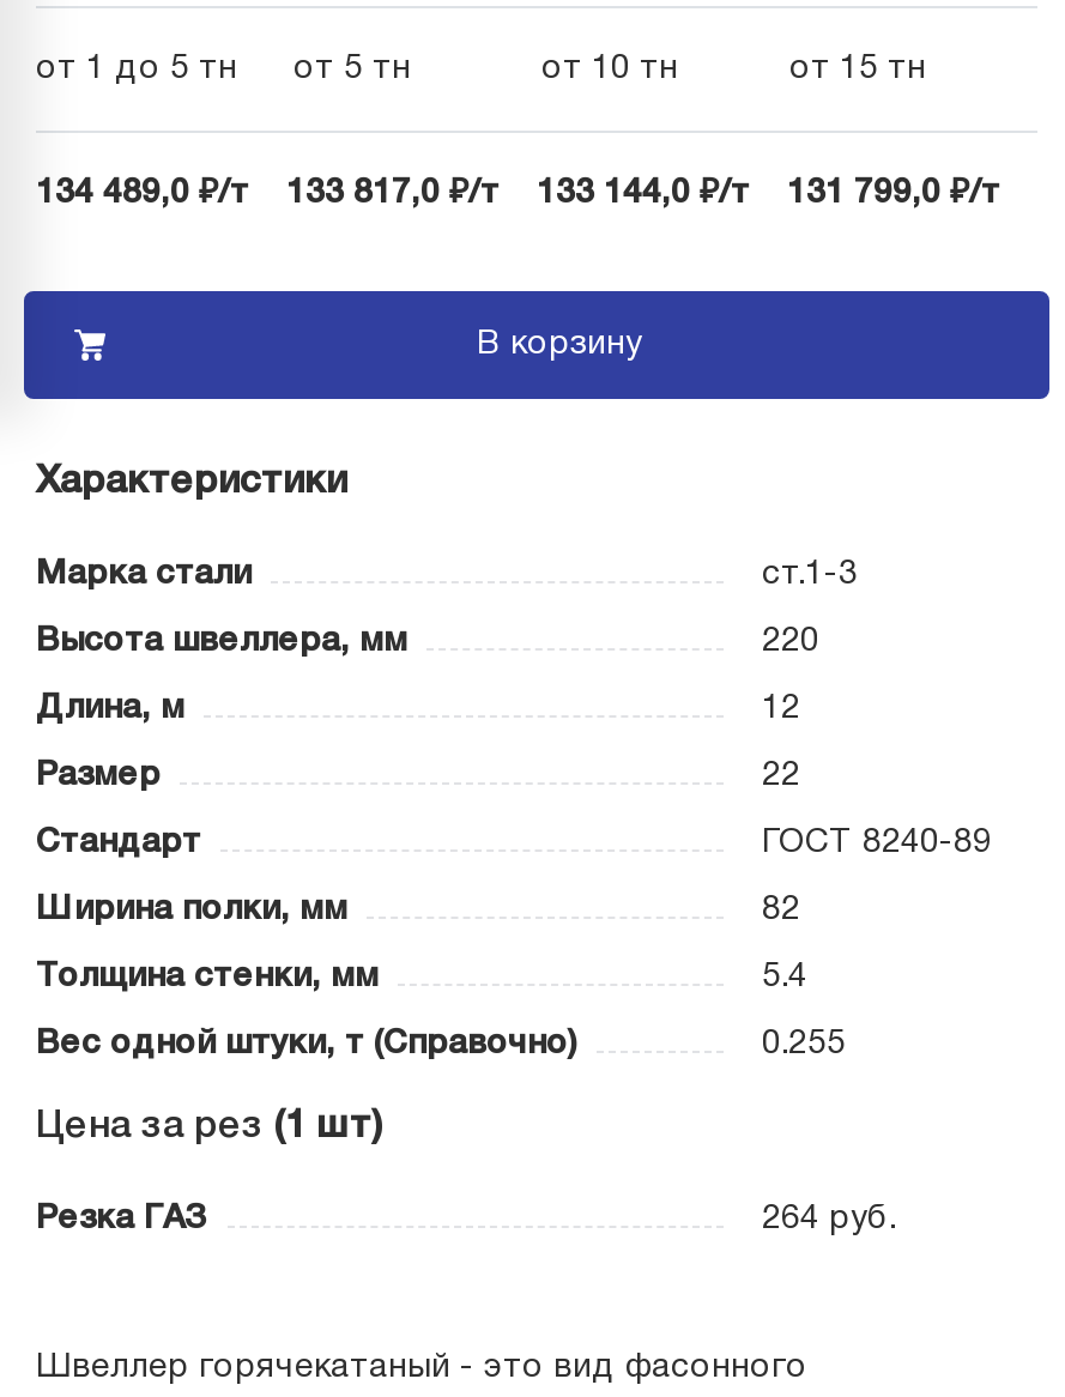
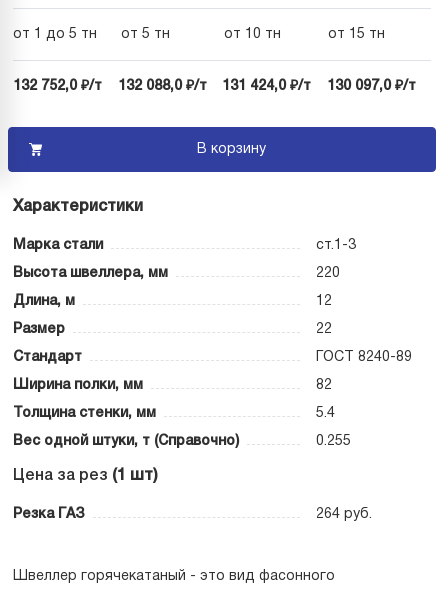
- 134 489,0 ₽/т
+ 132 752,0 ₽/т

- 133 817,0 ₽/т
+ 132 088,0 ₽/т

- 133 144,0 ₽/т
+ 131 424,0 ₽/т

- 131 799,0 ₽/т
+ 130 097,0 ₽/т
